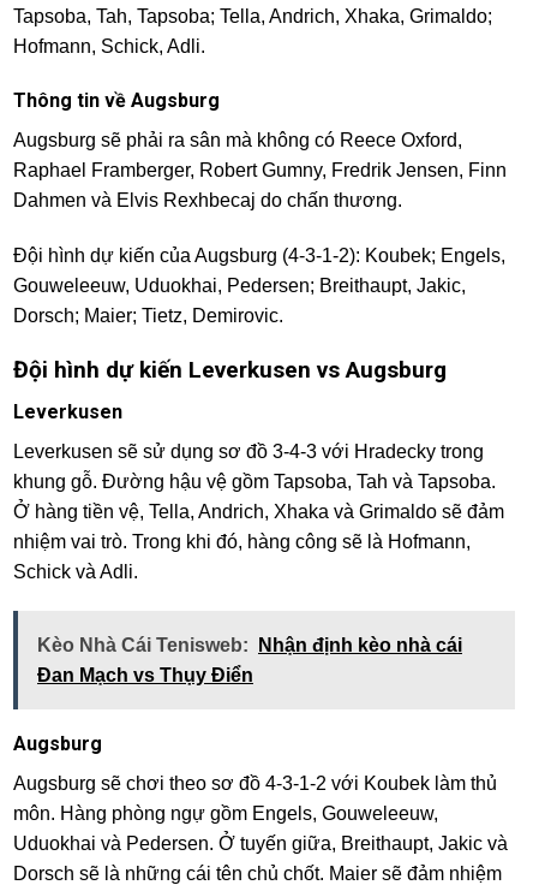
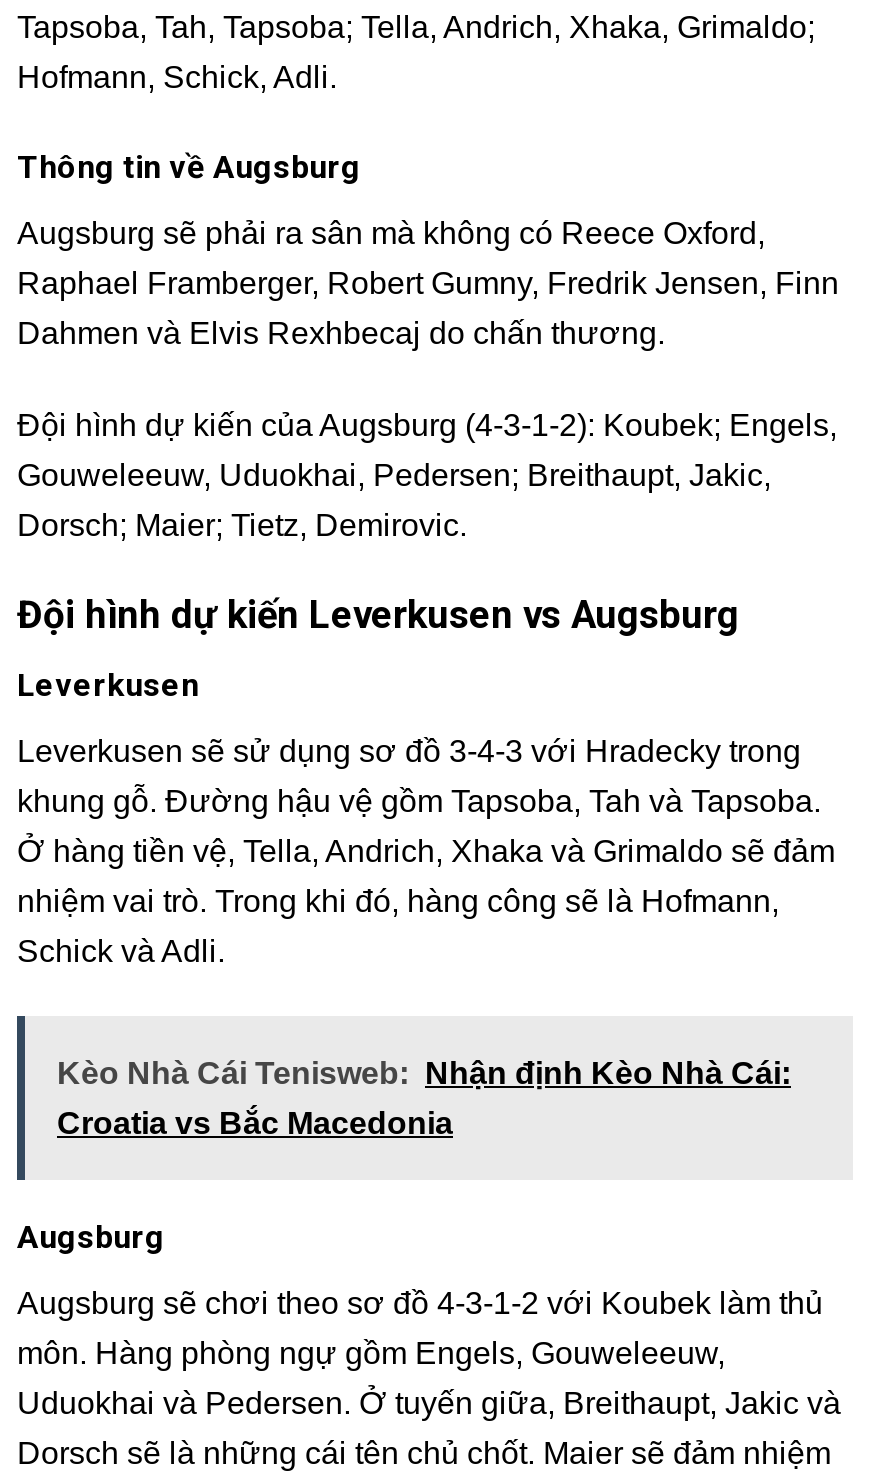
- Kèo Nhà Cái Tenisweb: Nhận định kèo nhà cái
+ Kèo Nhà Cái Tenisweb: Nhận định Kèo Nhà Cái:

- Đan Mạch vs Thụy Điển
+ Croatia vs Bắc Macedonia
